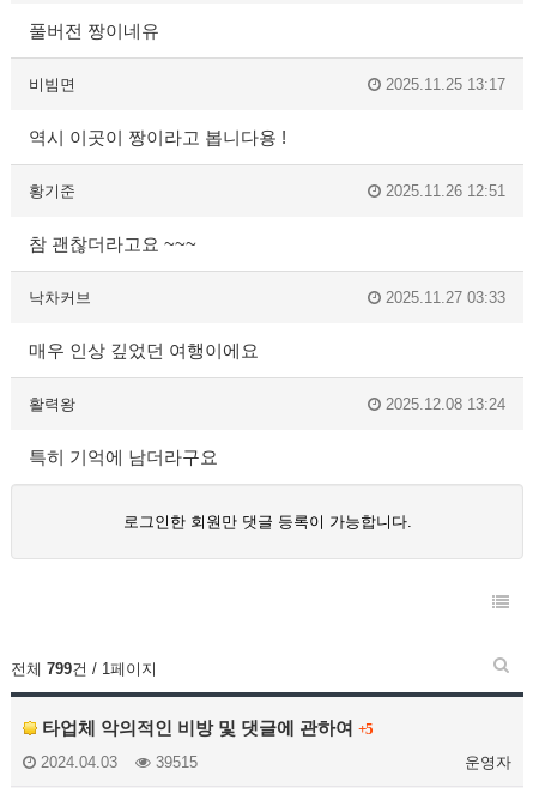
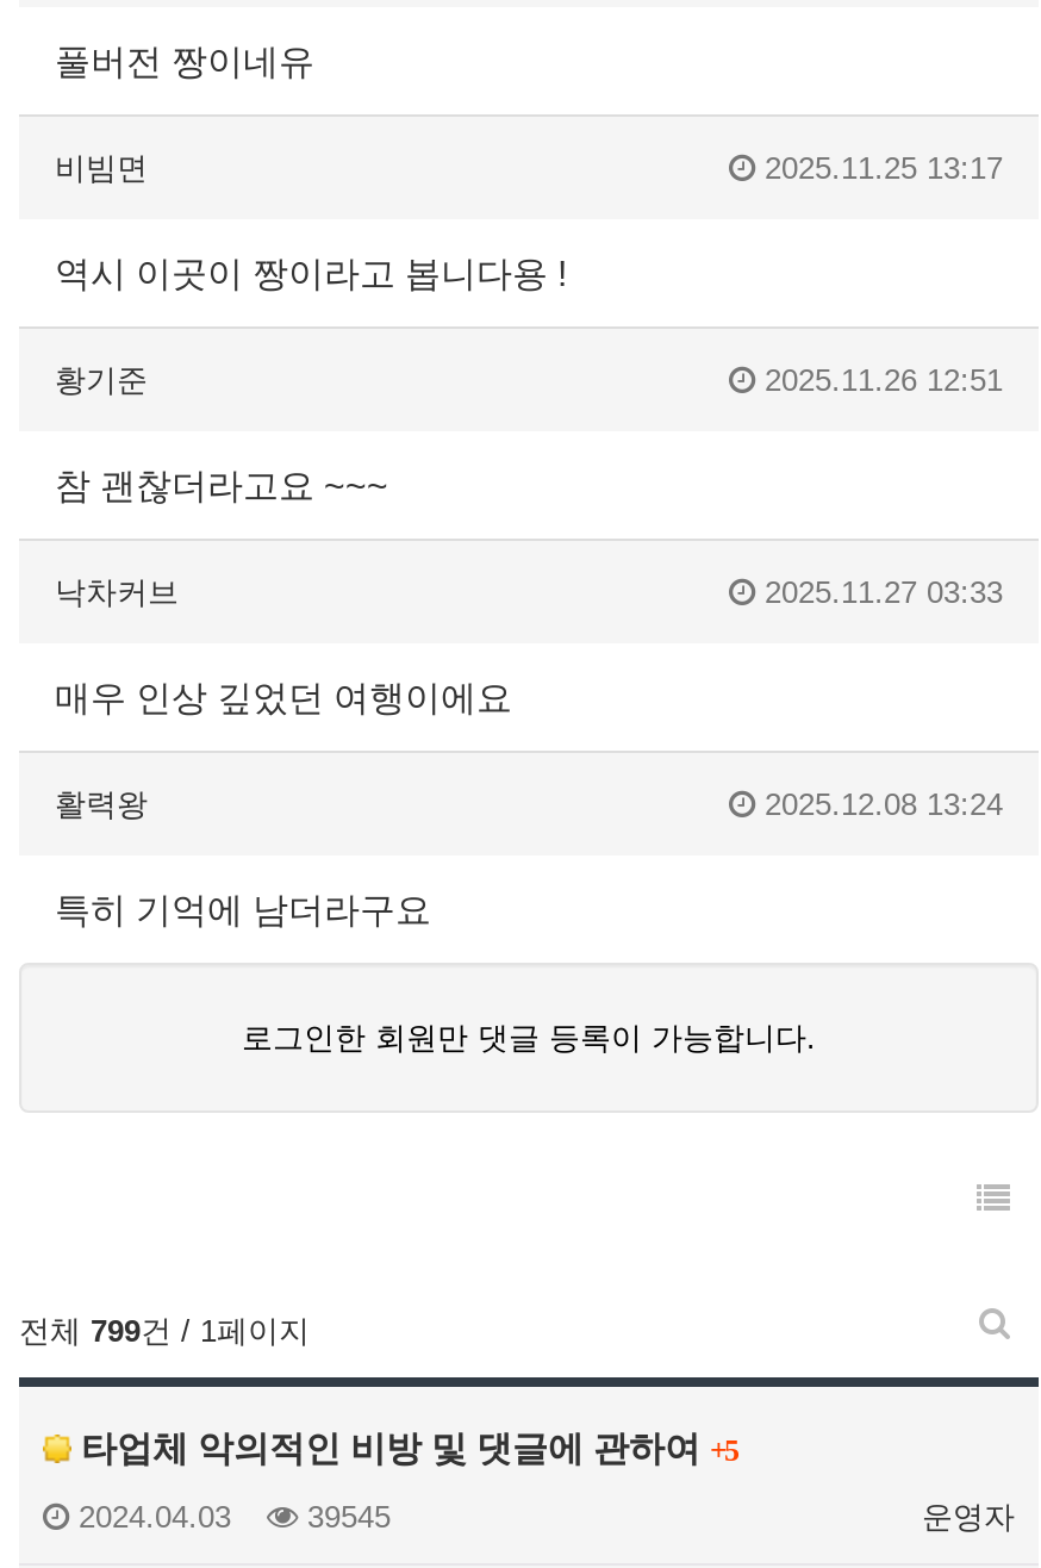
- 39515
+ 39545
